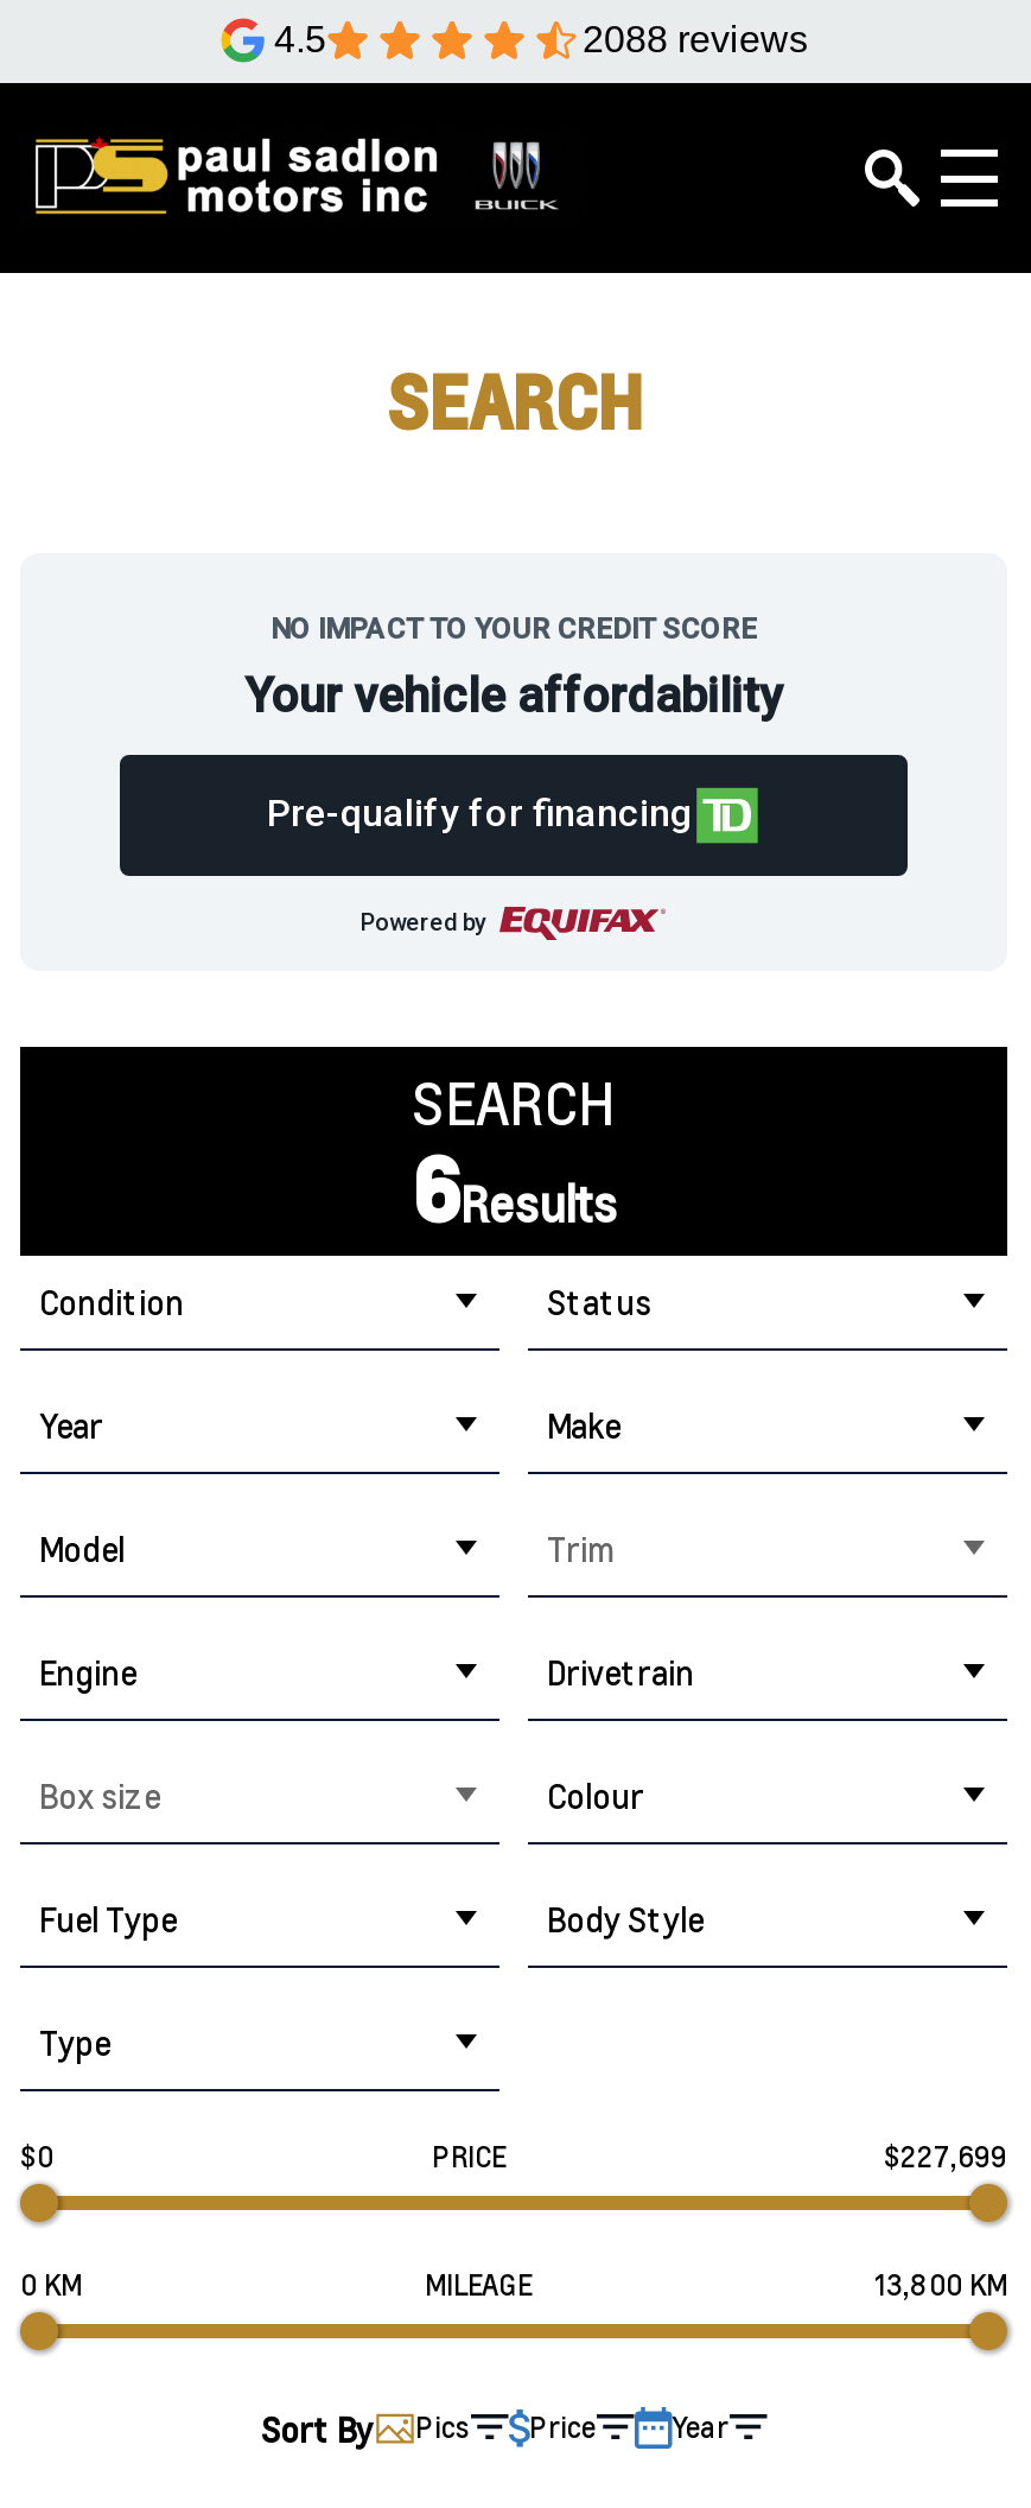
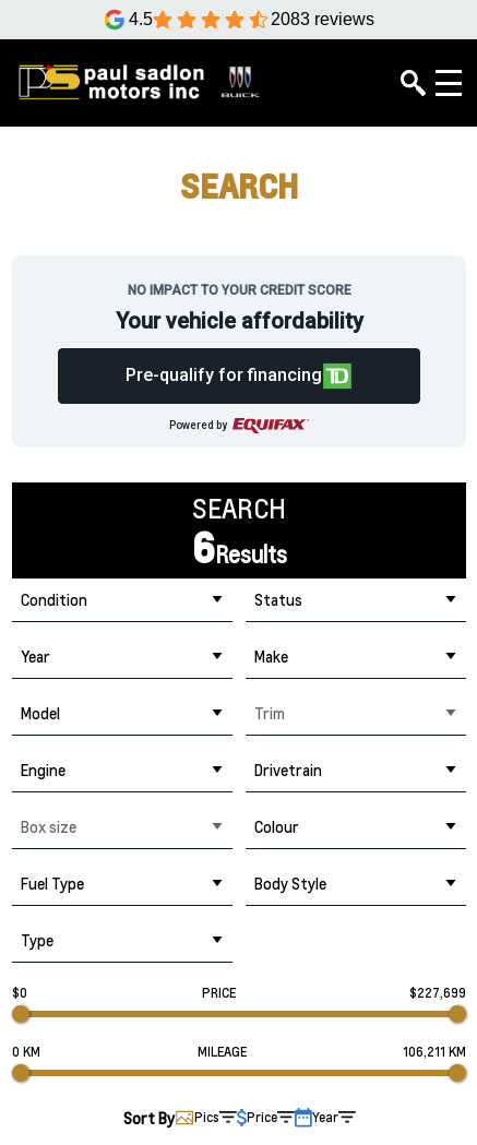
- 2088 reviews
+ 2083 reviews

- 13,800 KM
+ 106,211 KM
